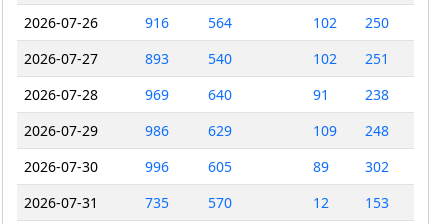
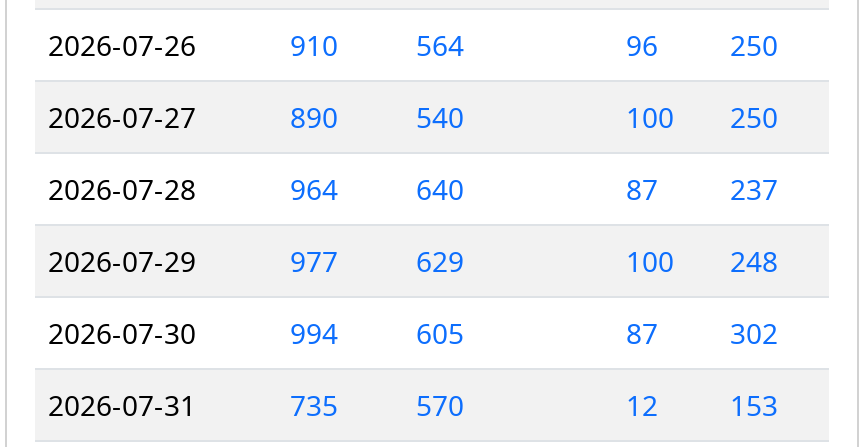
- 916
+ 910

- 102 250
+ 96 250

- 893
+ 890

- 102
+ 100

- 251
+ 250

- 969
+ 964

- 91
+ 87

- 238
+ 237

- 986
+ 977

- 109 248
+ 100 248

- 996
+ 994

- 89 302
+ 87 302
